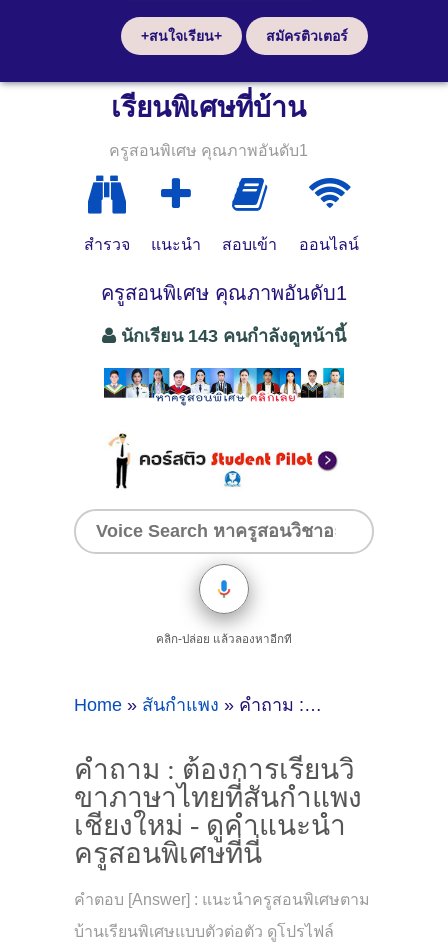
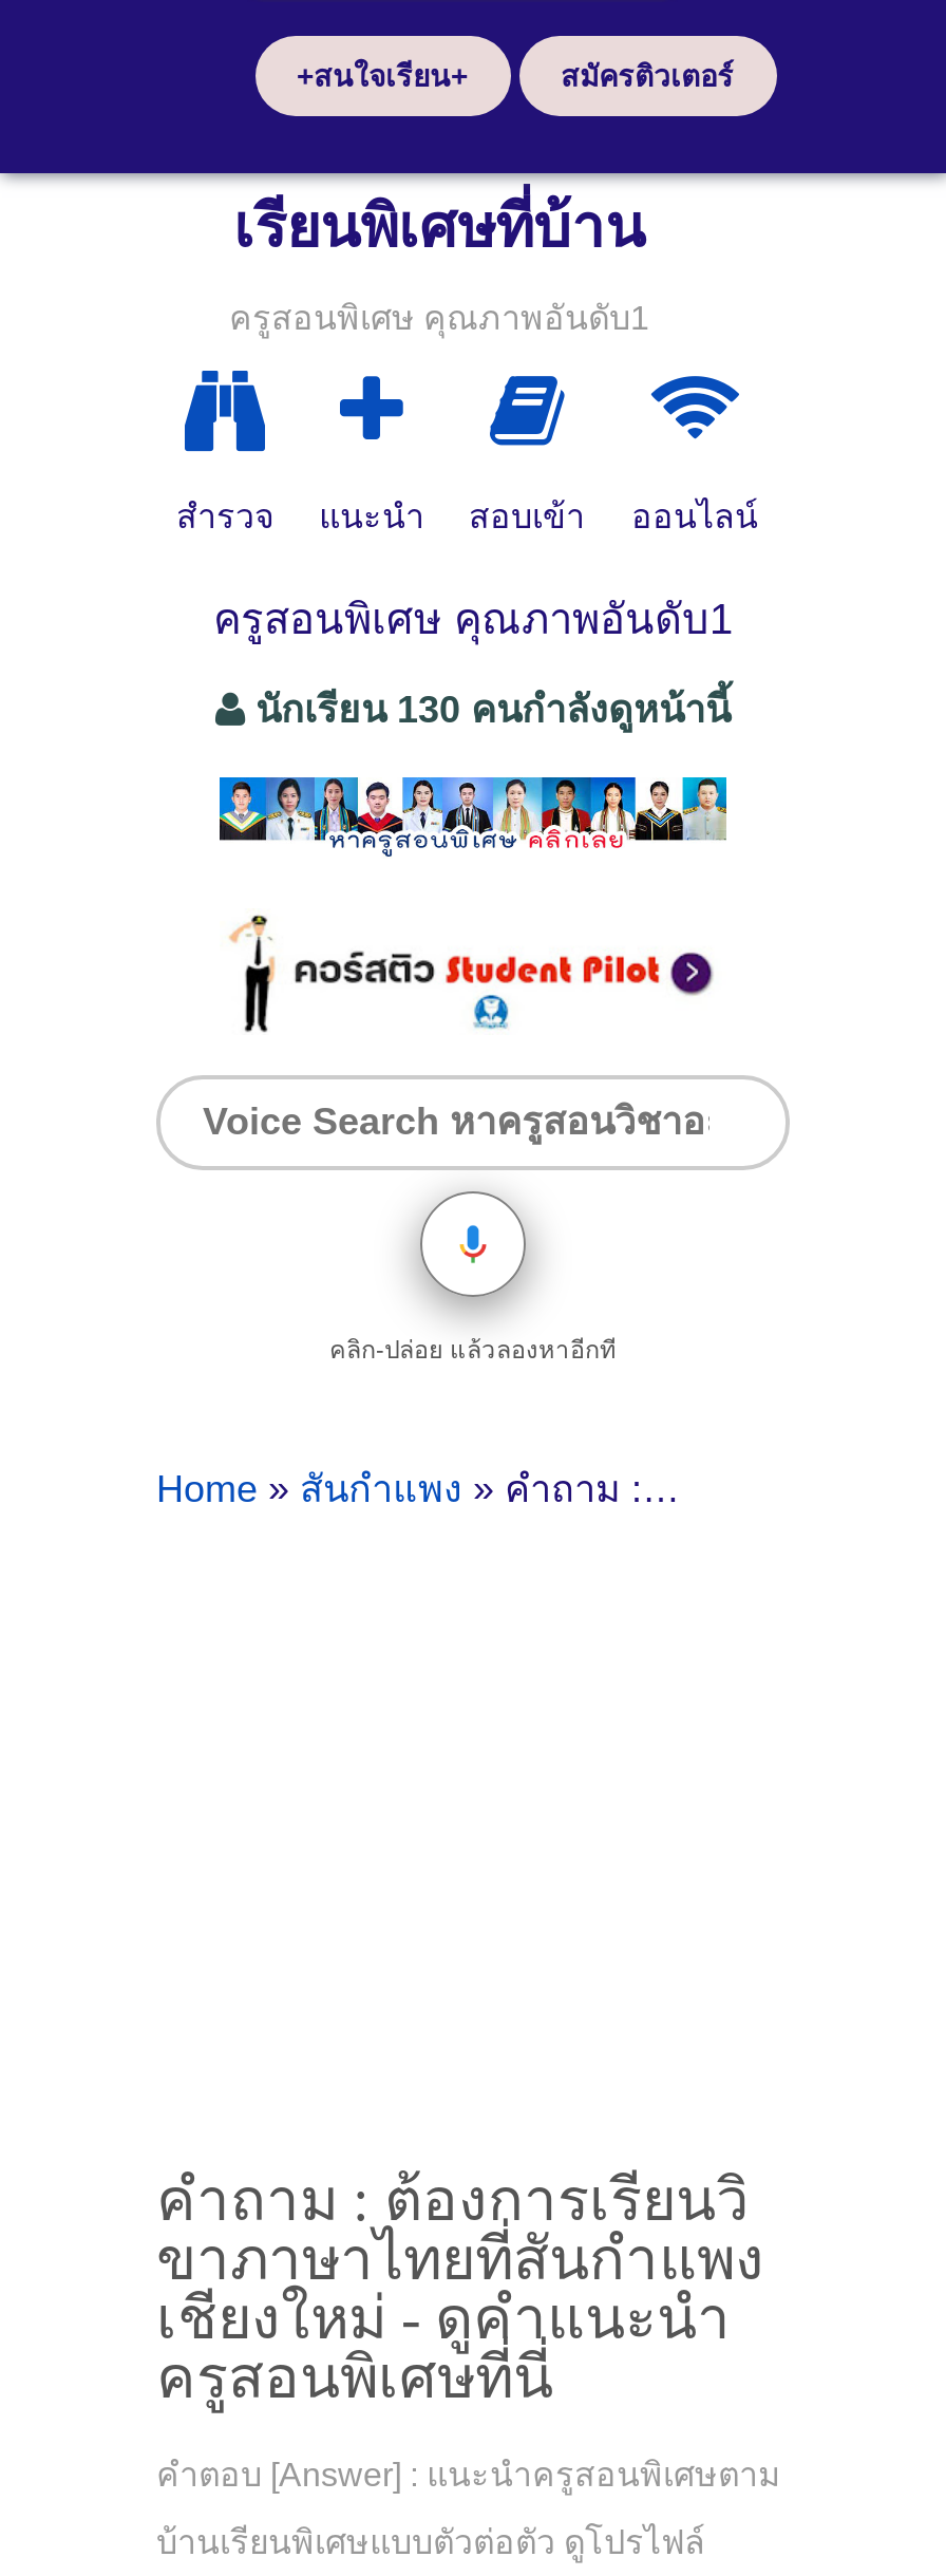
- นักเรียน 143 คนกำลังดูหน้านี้
+ นักเรียน 130 คนกำลังดูหน้านี้
